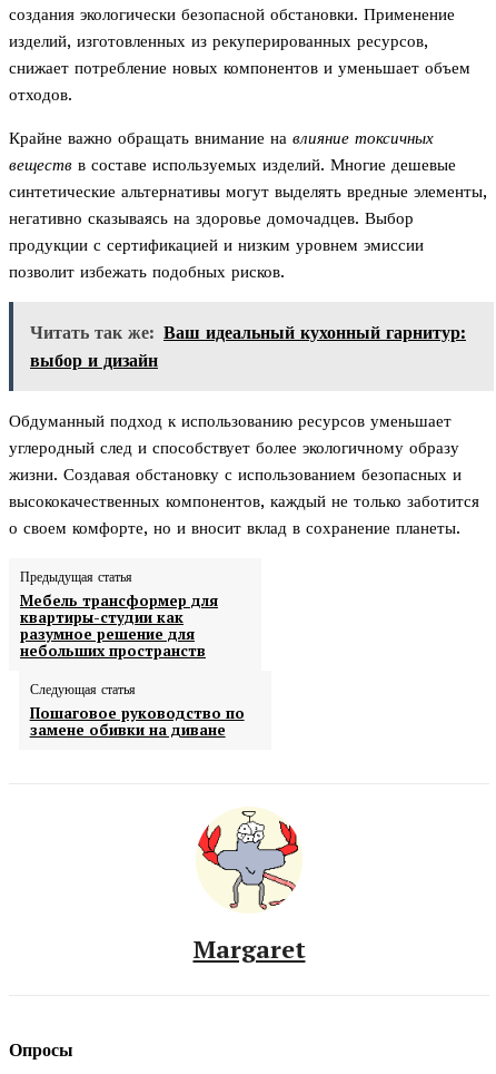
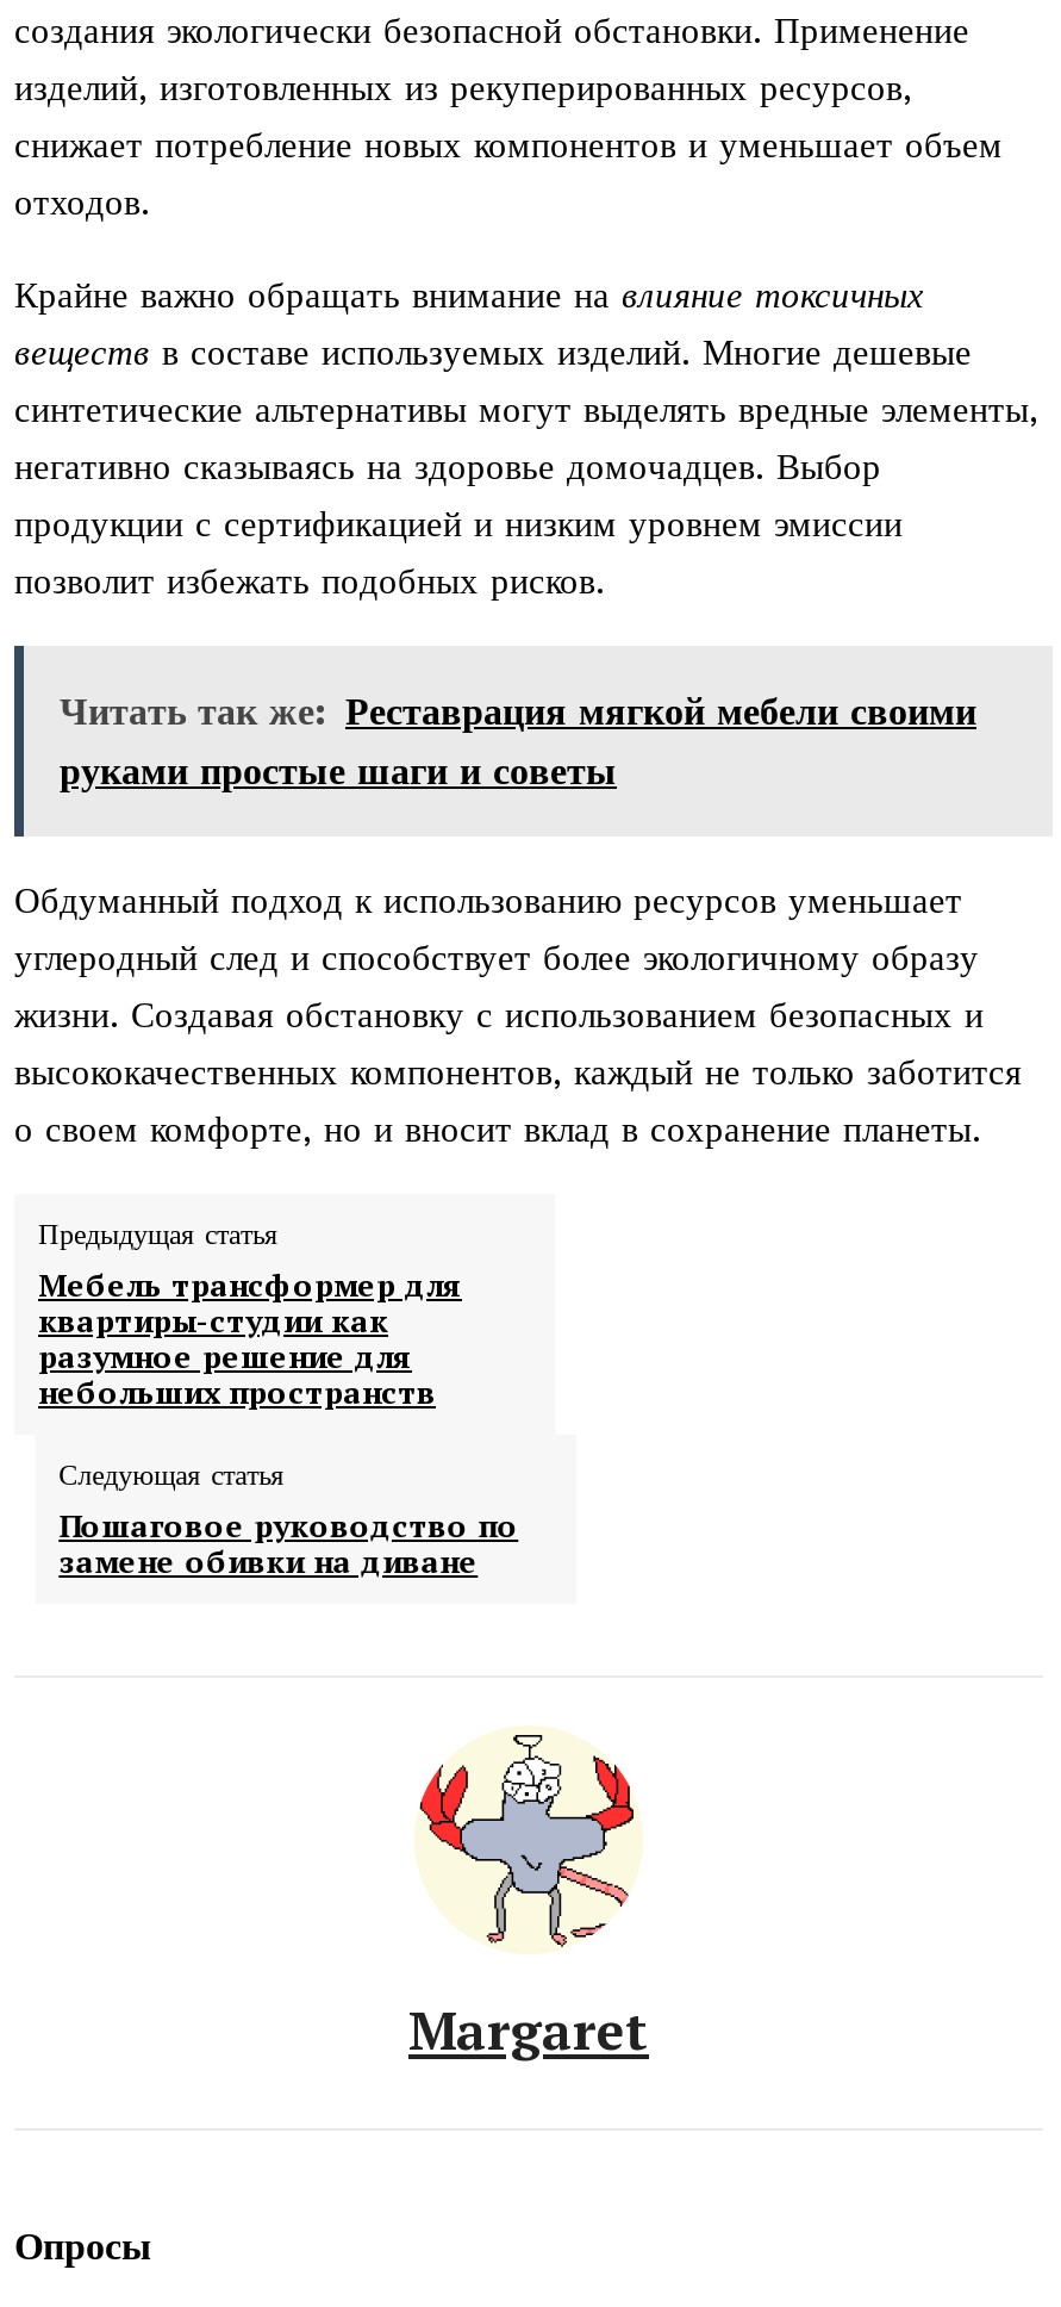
- Читать так же: Ваш идеальный кухонный гарнитур:
- выбор и дизайн
+ Читать так же: Реставрация мягкой мебели своими
+ руками простые шаги и советы
